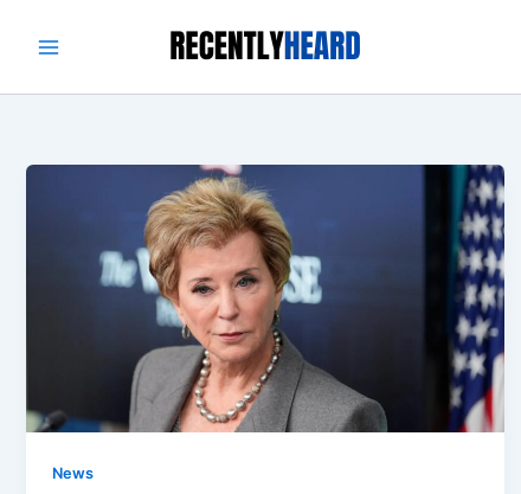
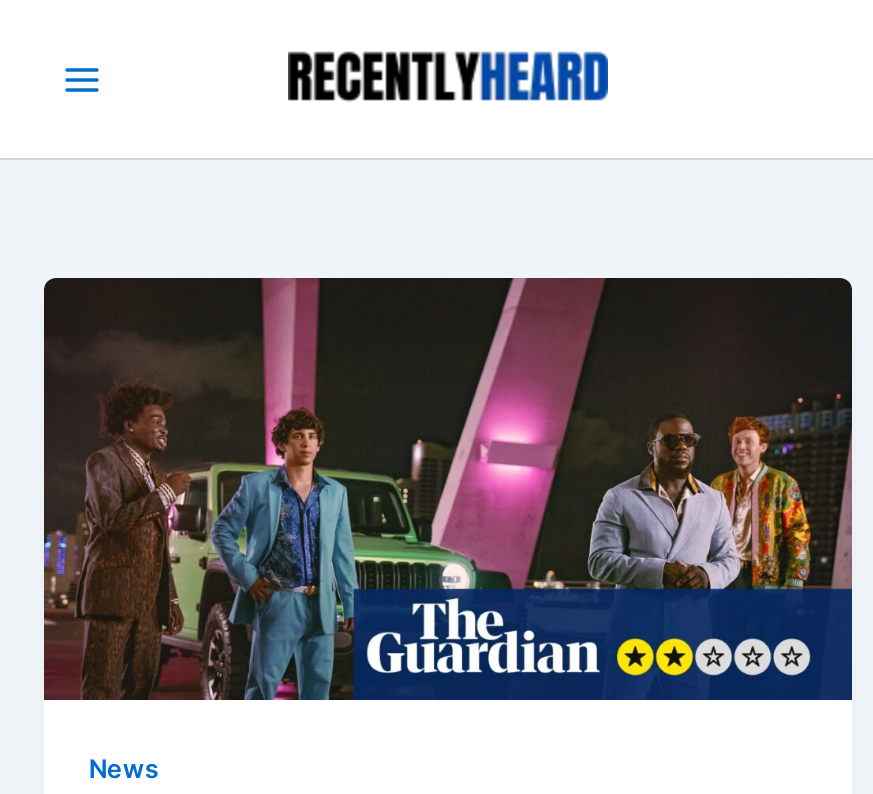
- [image]
+ [image]
